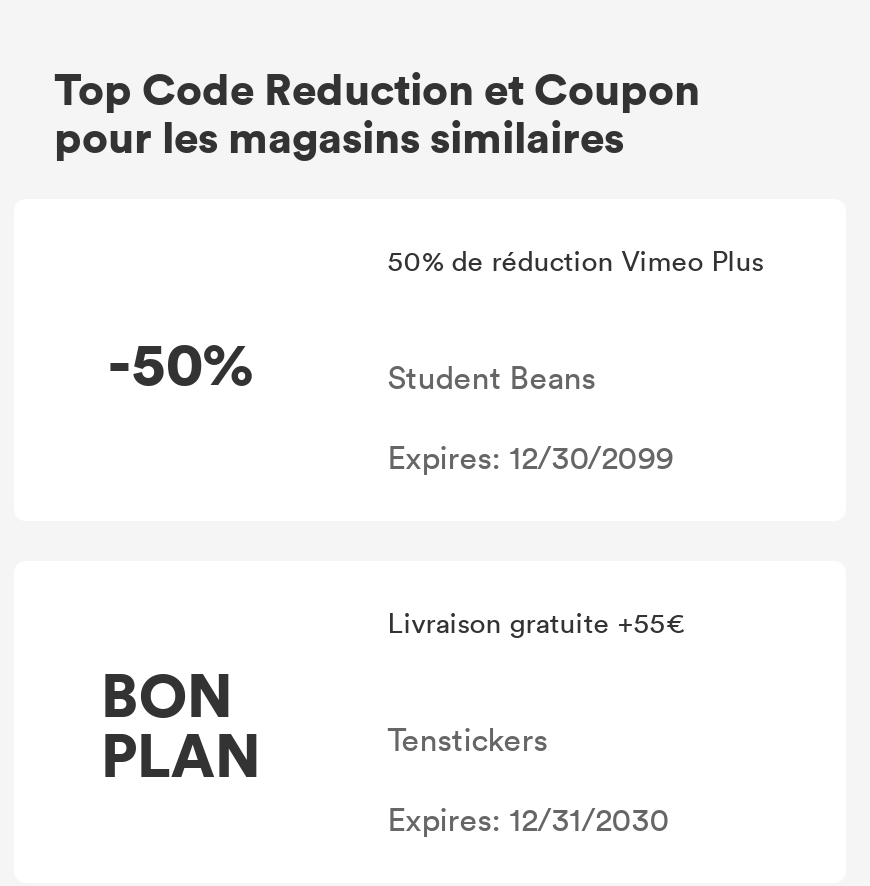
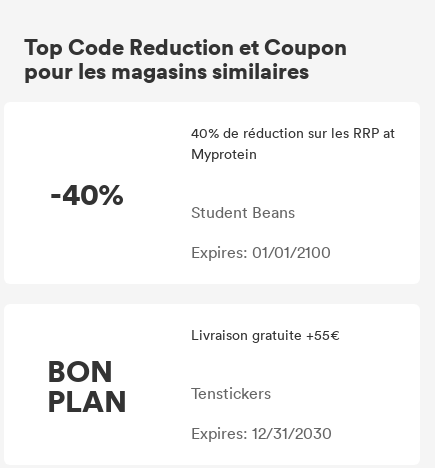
- 50% de réduction Vimeo Plus
+ 40% de réduction sur les RRP at
+ Myprotein

- -50%
+ -40%

- Expires: 12/30/2099
+ Expires: 01/01/2100
